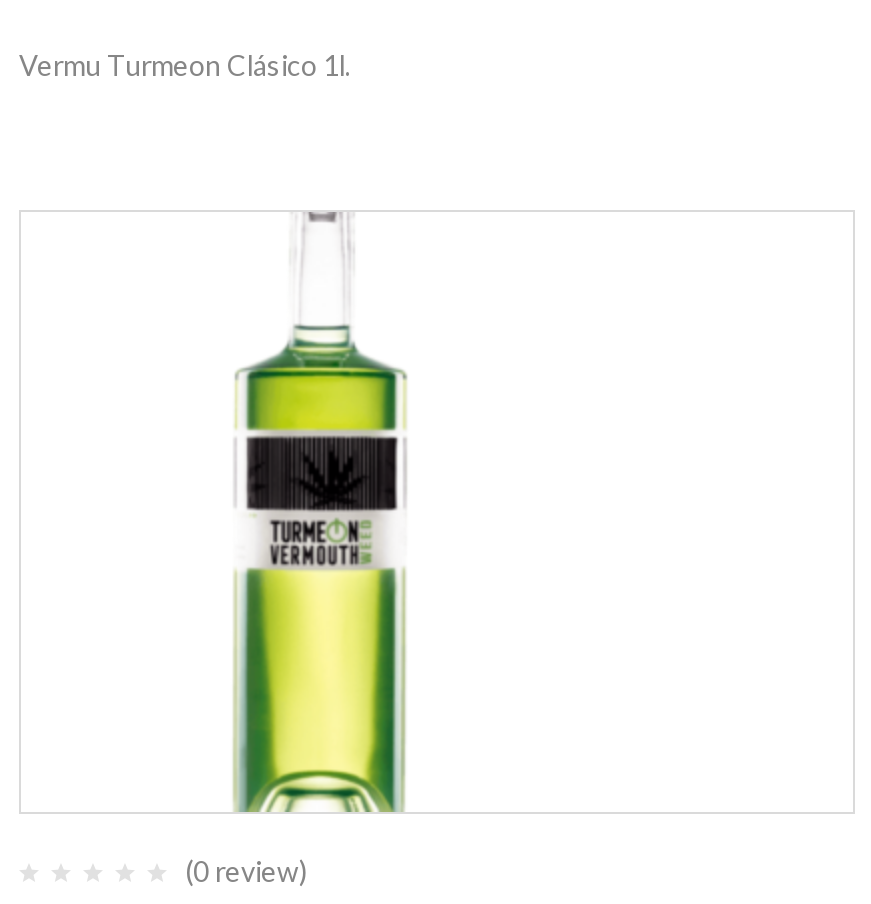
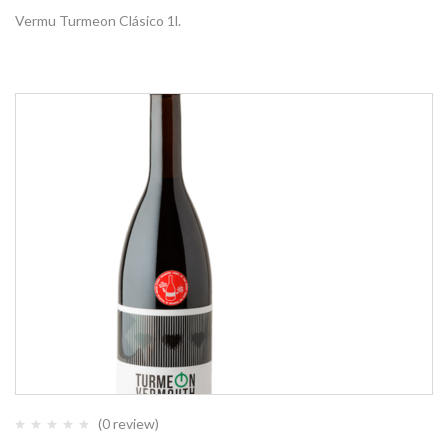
- [image]
+ [image]
